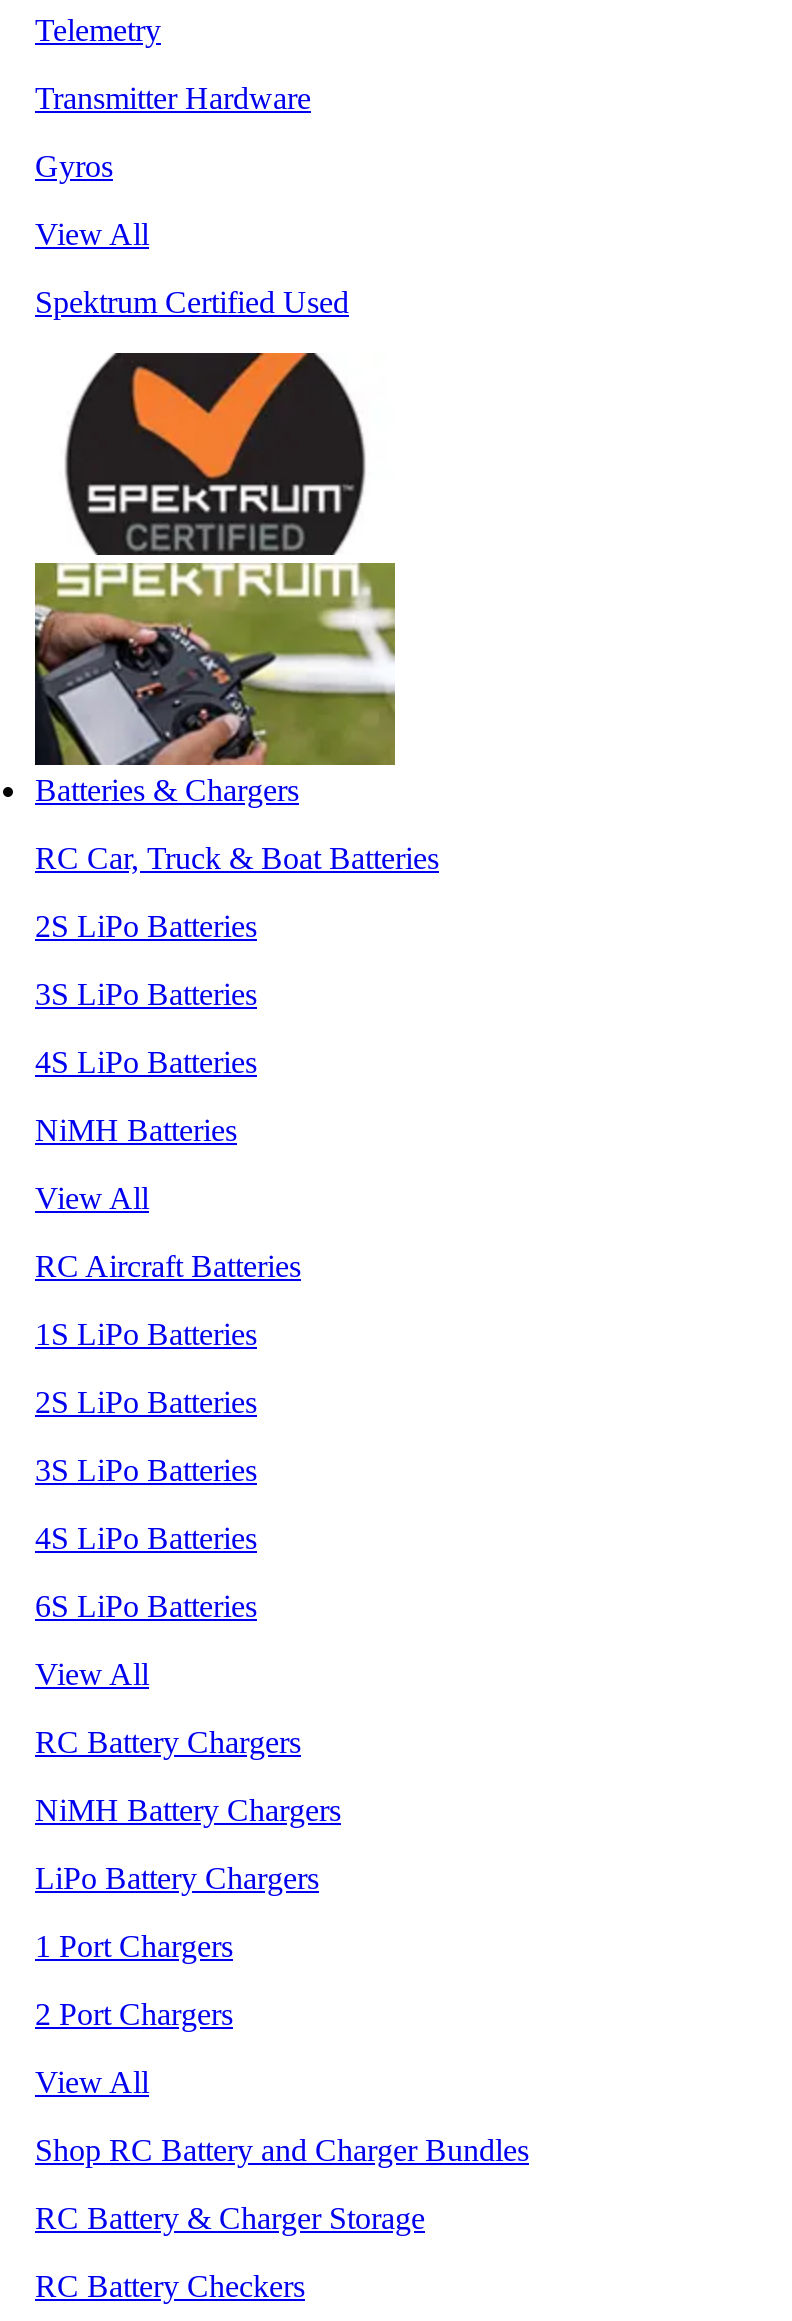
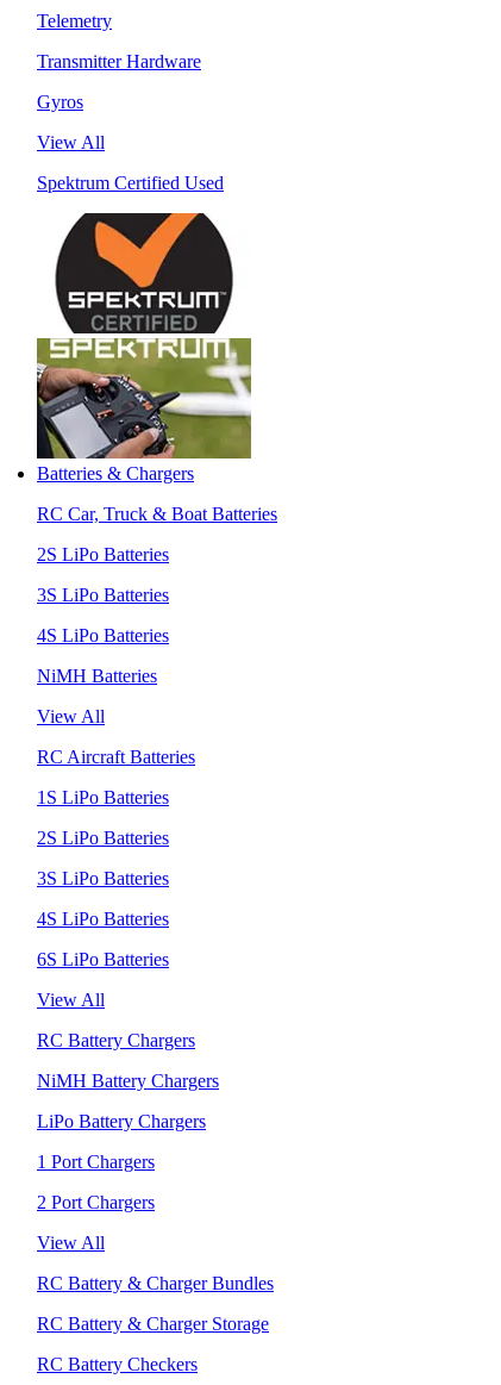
- Shop RC Battery and Charger Bundles
+ RC Battery & Charger Bundles
